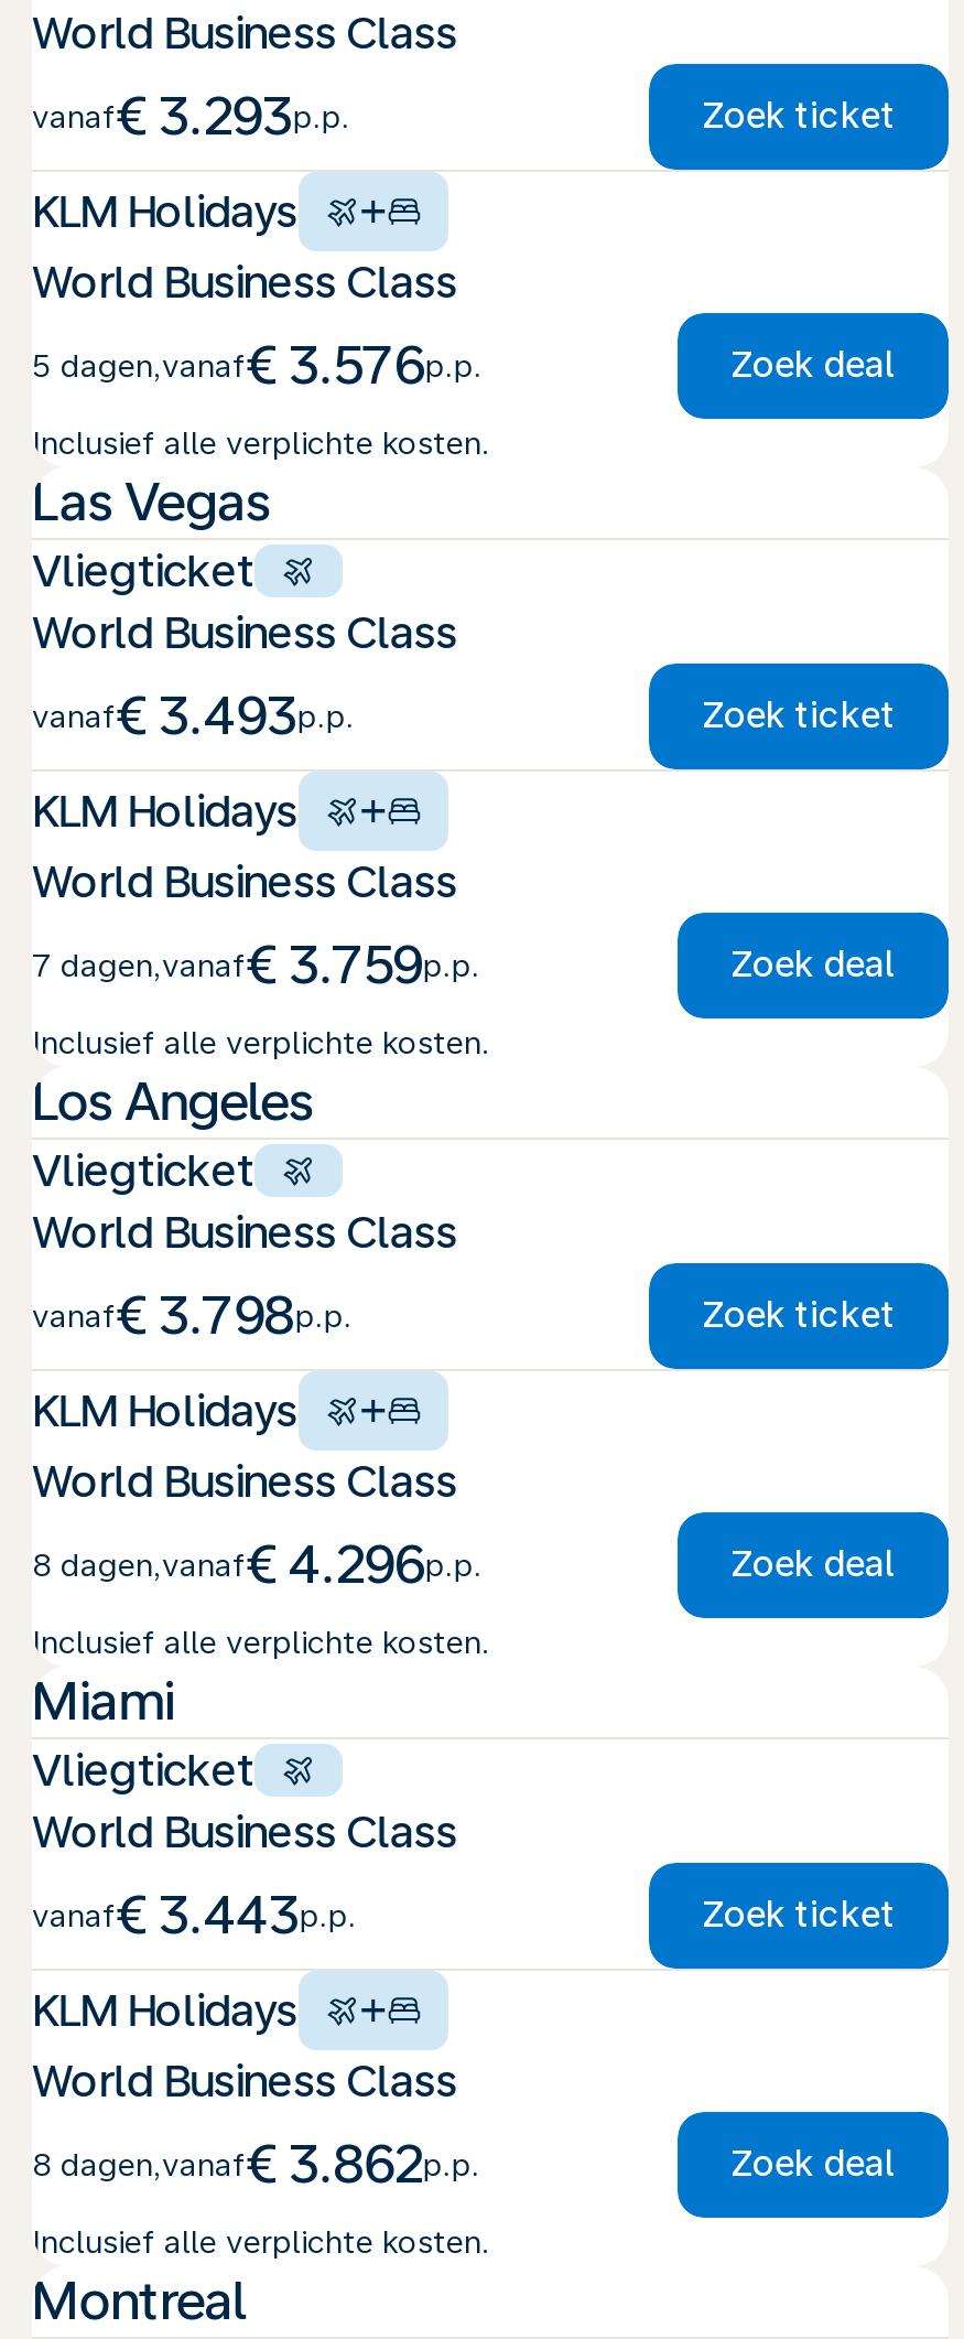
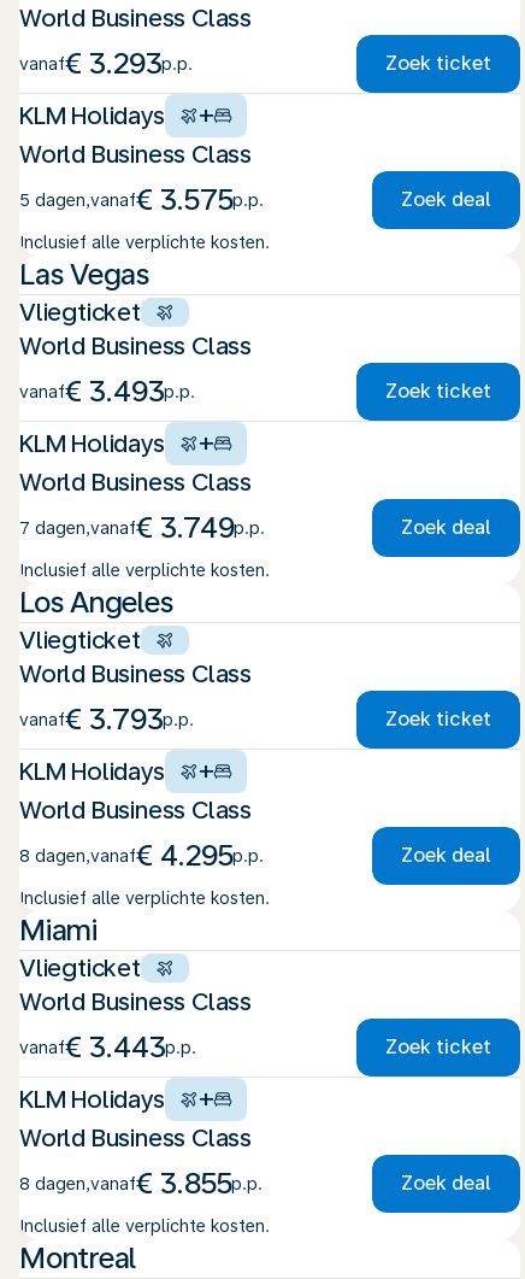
- 5 dagen,vanaf€ 3.576p.p.
+ 5 dagen,vanaf€ 3.575p.p.

- 7 dagen,vanaf€ 3.759p.p.
+ 7 dagen,vanaf€ 3.749p.p.

- vanaf€ 3.798p.p.
+ vanaf€ 3.793p.p.

- 8 dagen,vanaf€ 4.296p.p.
+ 8 dagen,vanaf€ 4.295p.p.

- 8 dagen,vanaf€ 3.862p.p.
+ 8 dagen,vanaf€ 3.855p.p.
